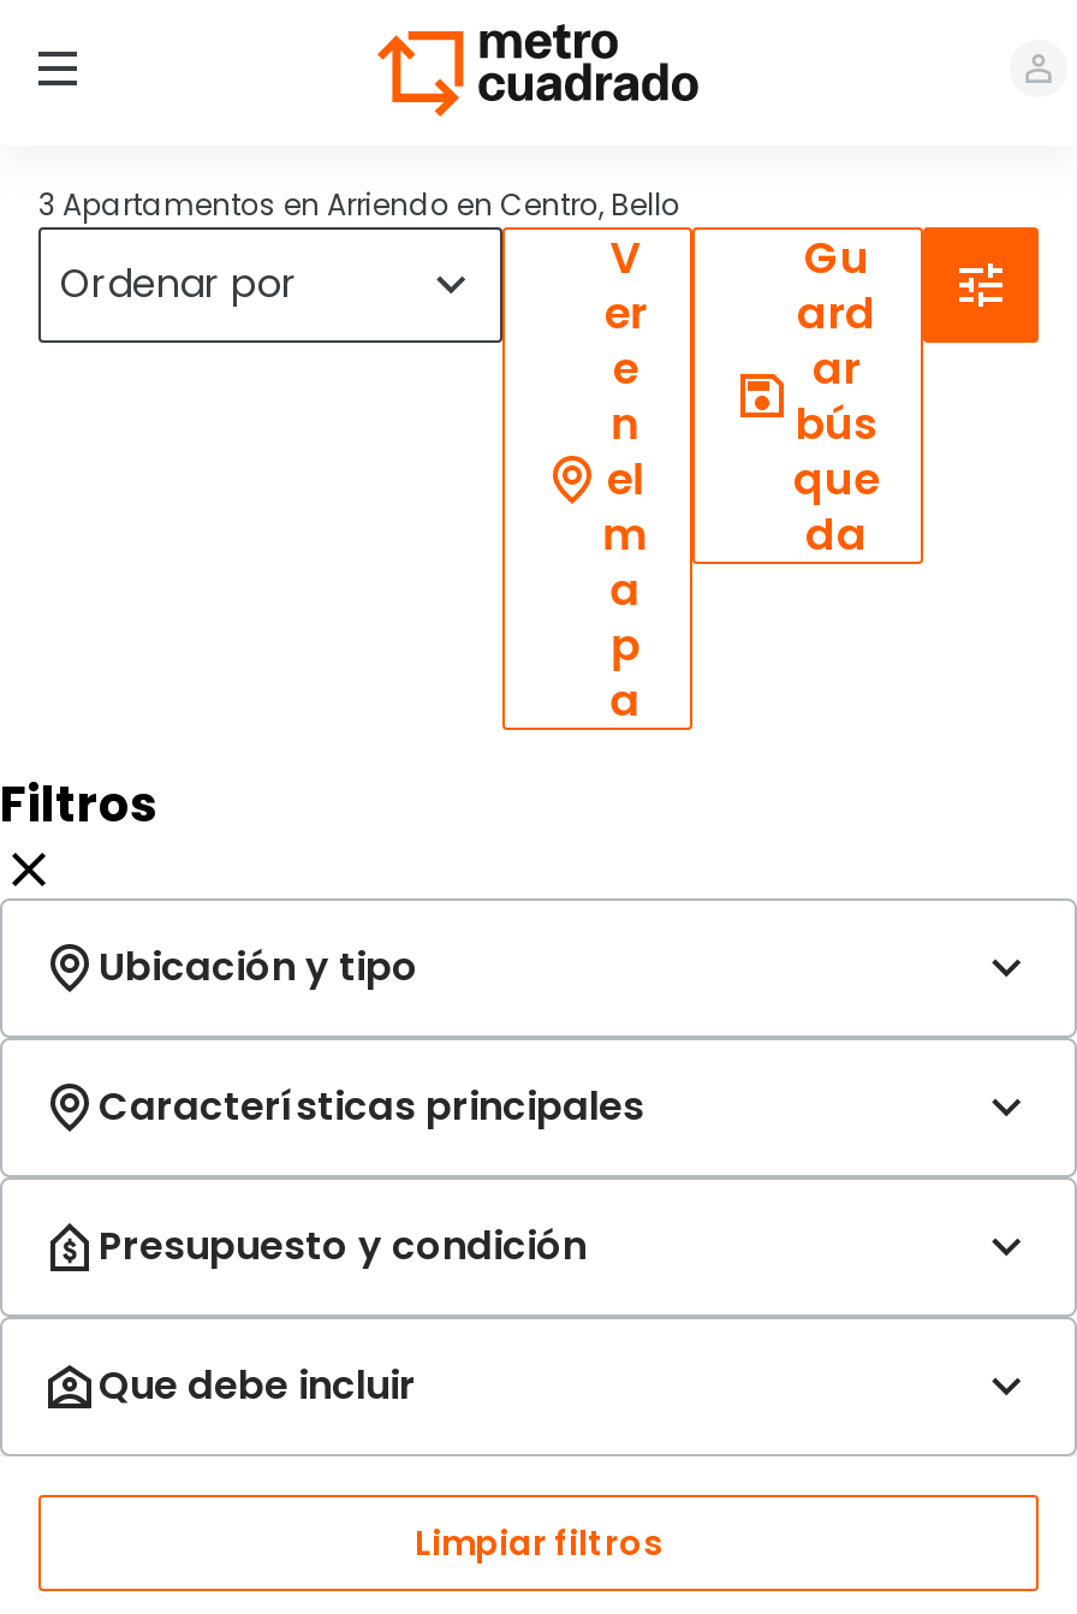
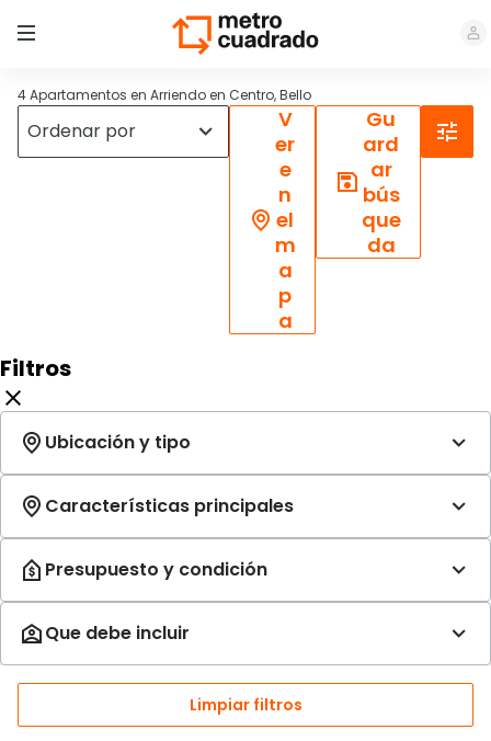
- 3 Apartamentos en Arriendo en Centro, Bello
+ 4 Apartamentos en Arriendo en Centro, Bello
